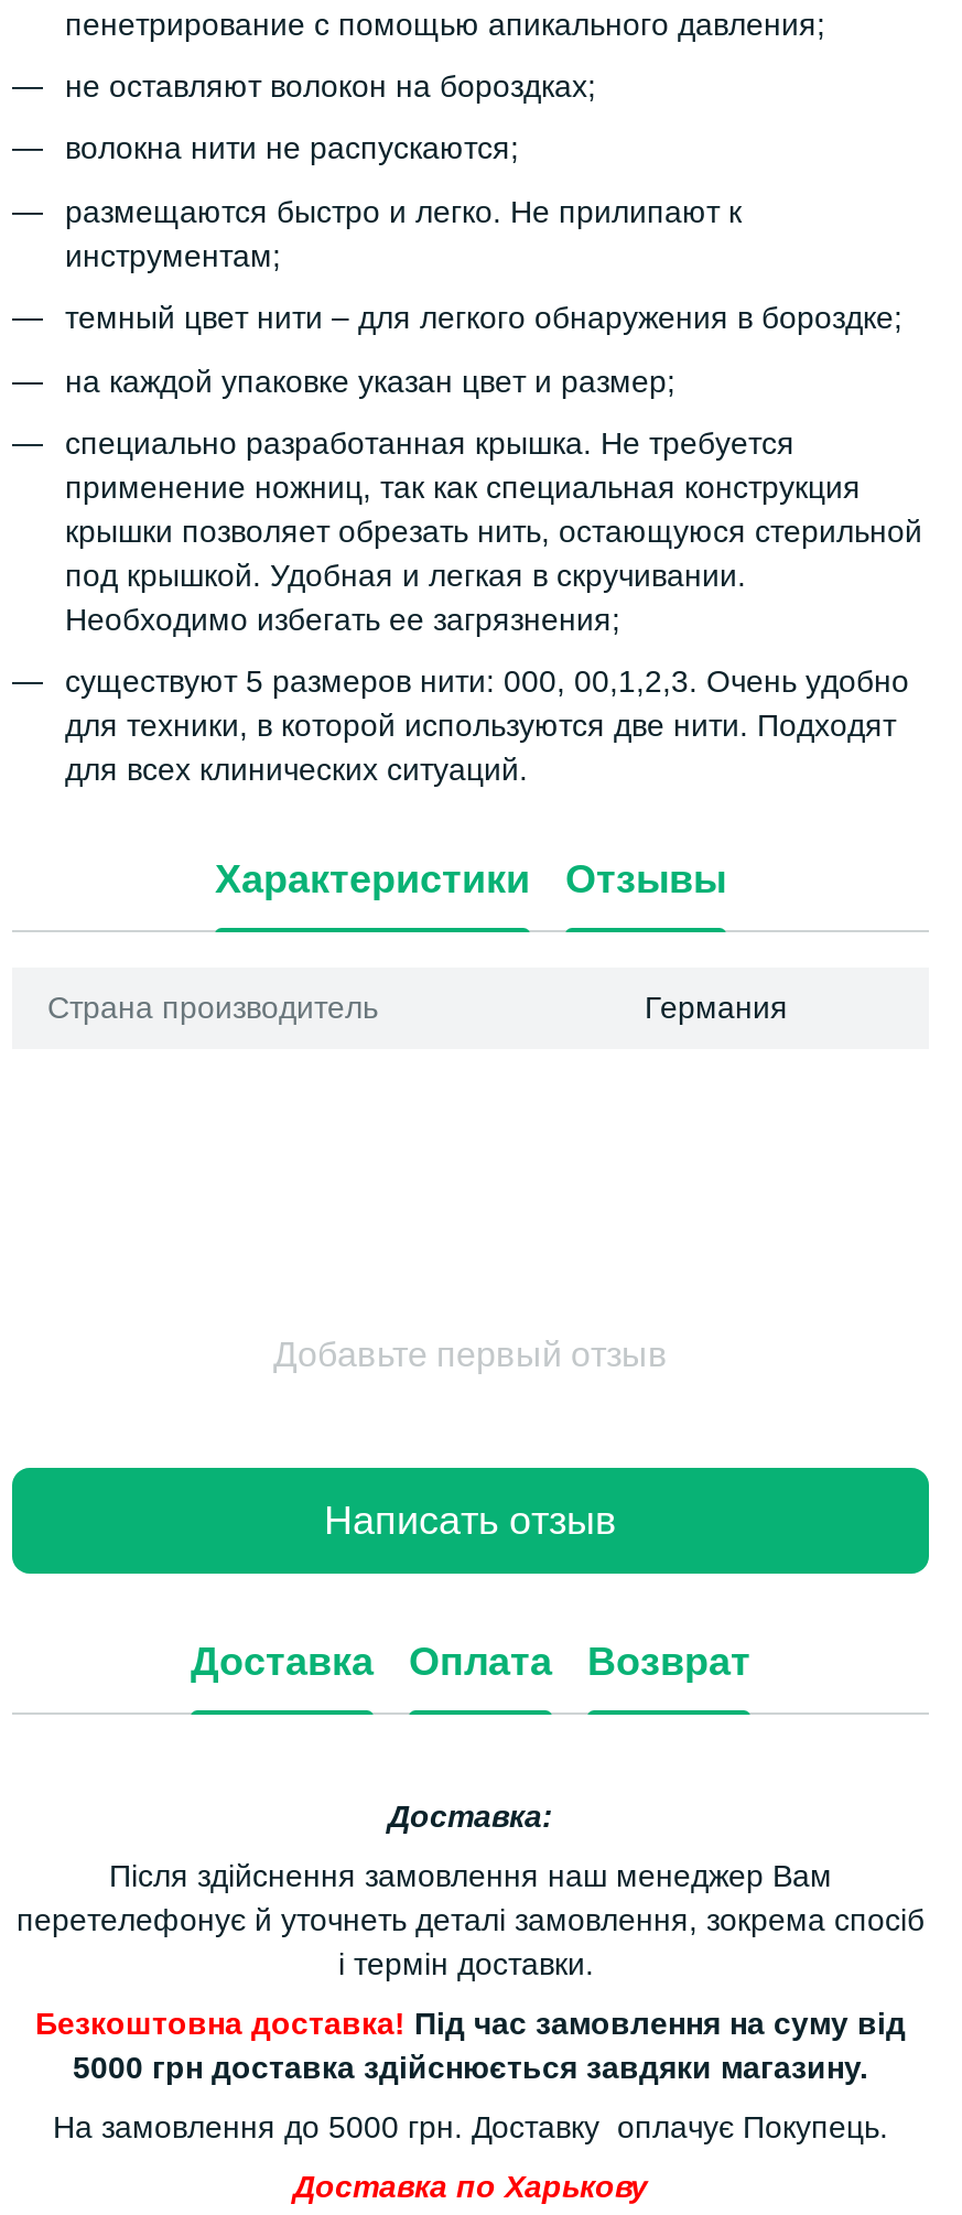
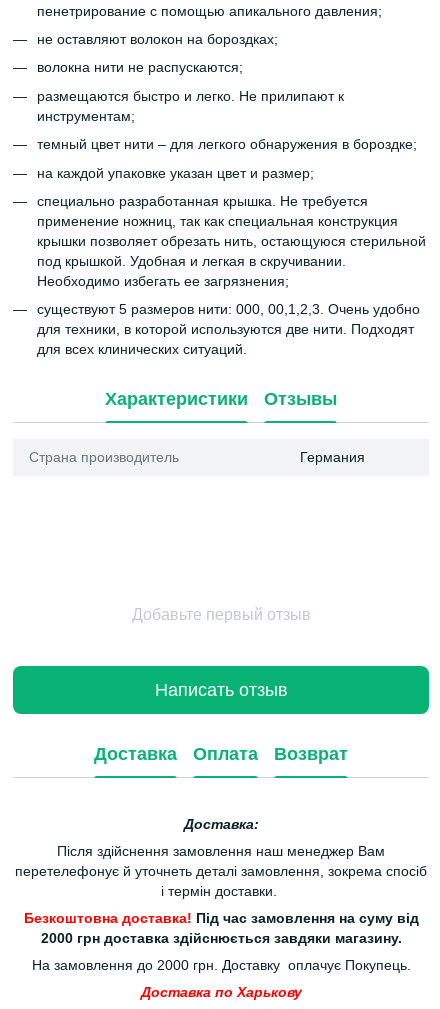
- 5000 грн доставка здійснюється завдяки магазину.
+ 2000 грн доставка здійснюється завдяки магазину.

- На замовлення до 5000 грн. Доставку оплачує Покупець.
+ На замовлення до 2000 грн. Доставку оплачує Покупець.
